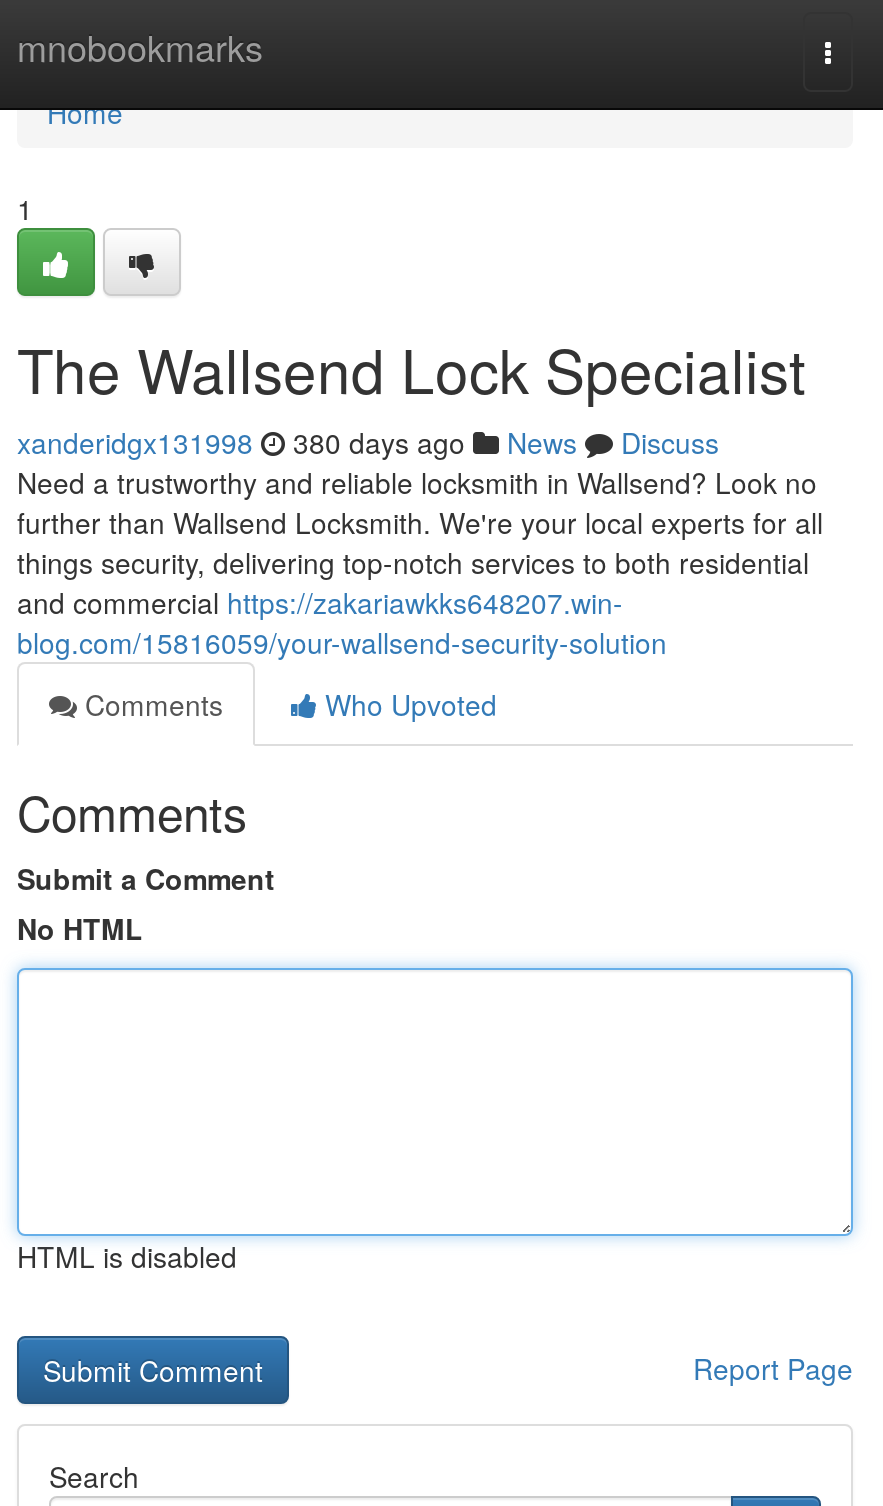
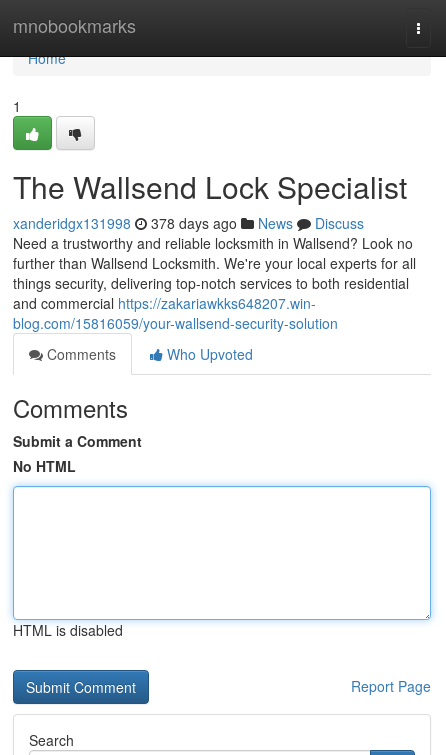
- xanderidgx131998 380 days ago News Discuss
+ xanderidgx131998 378 days ago News Discuss
